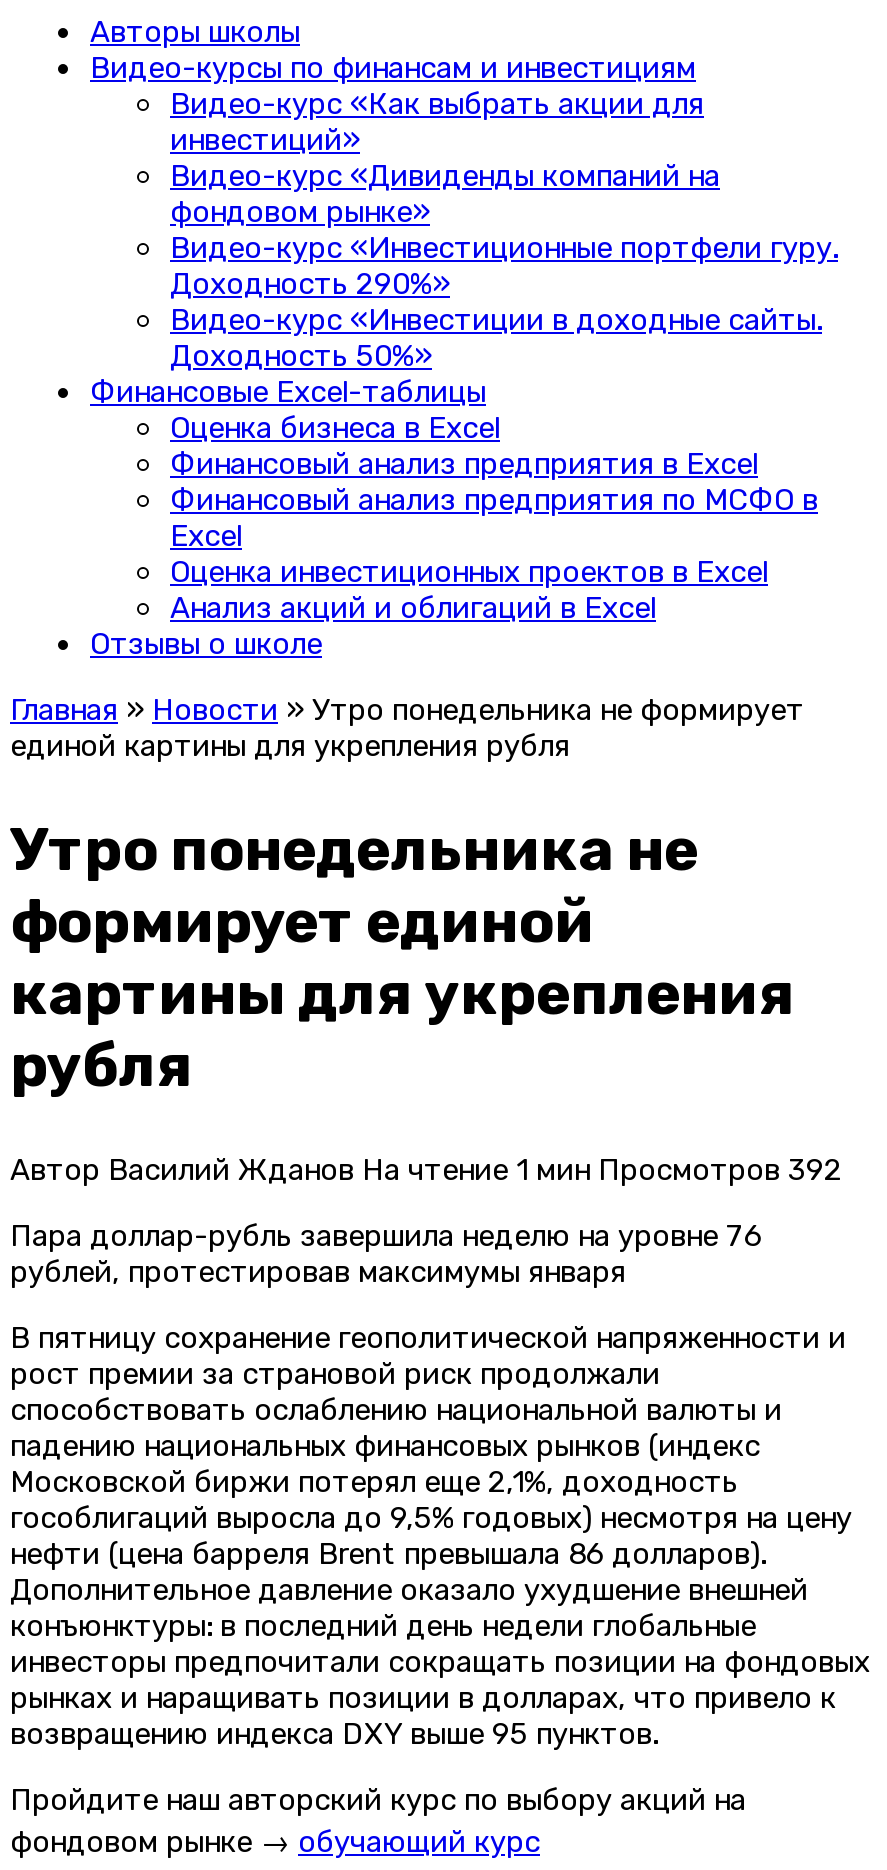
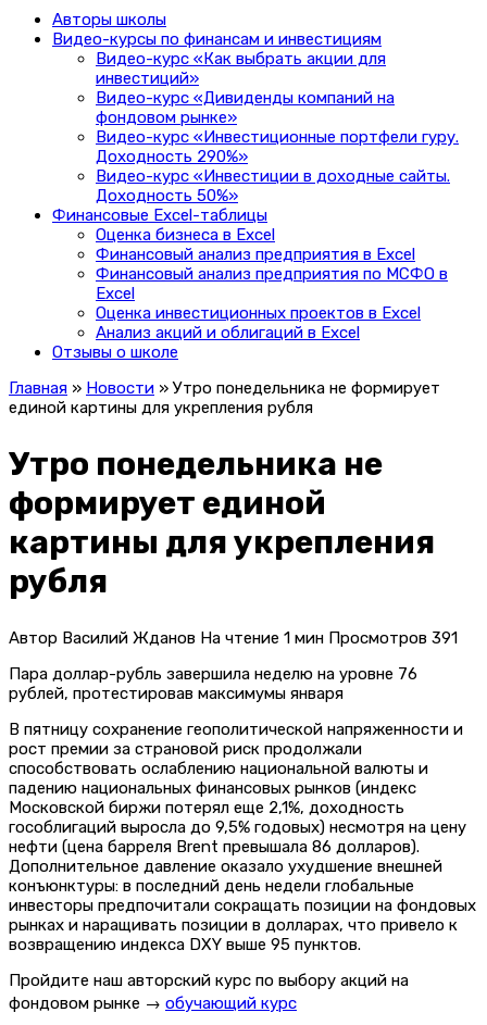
- Автор Василий Жданов На чтение 1 мин Просмотров 392
+ Автор Василий Жданов На чтение 1 мин Просмотров 391
